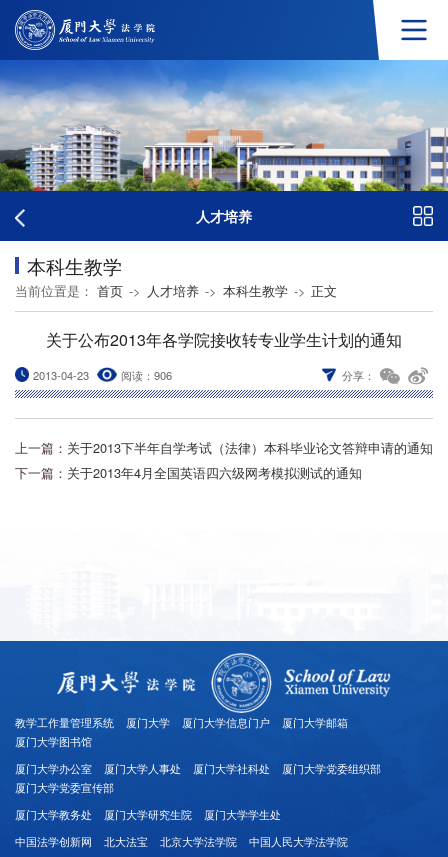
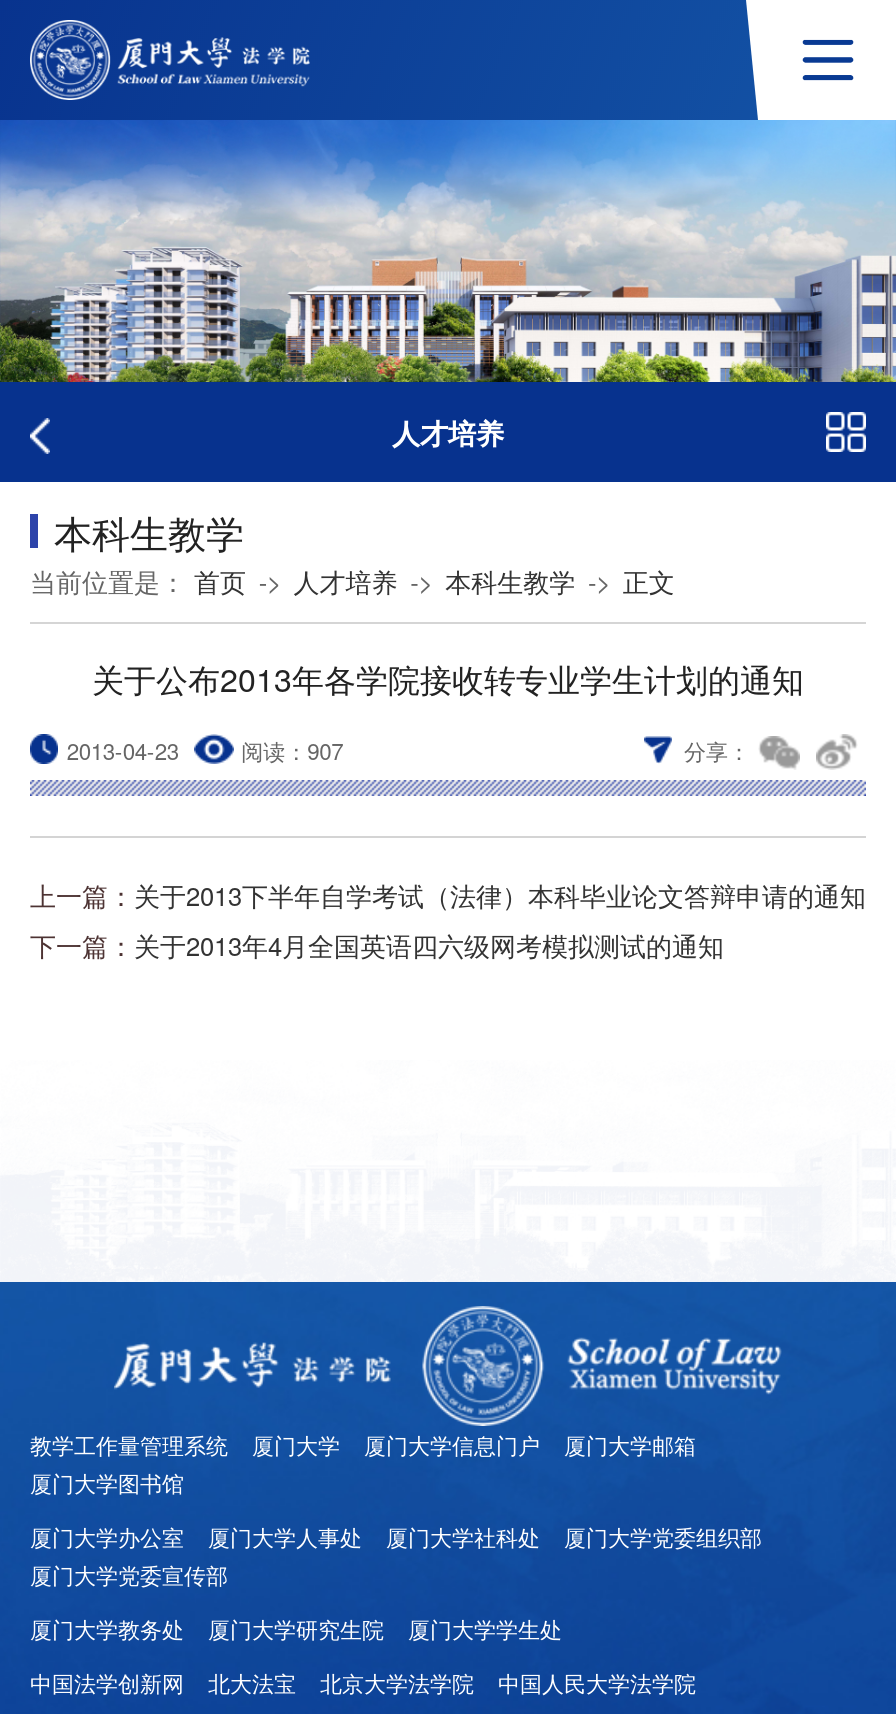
- 2013-04-23 阅读：906
+ 2013-04-23 阅读：907
